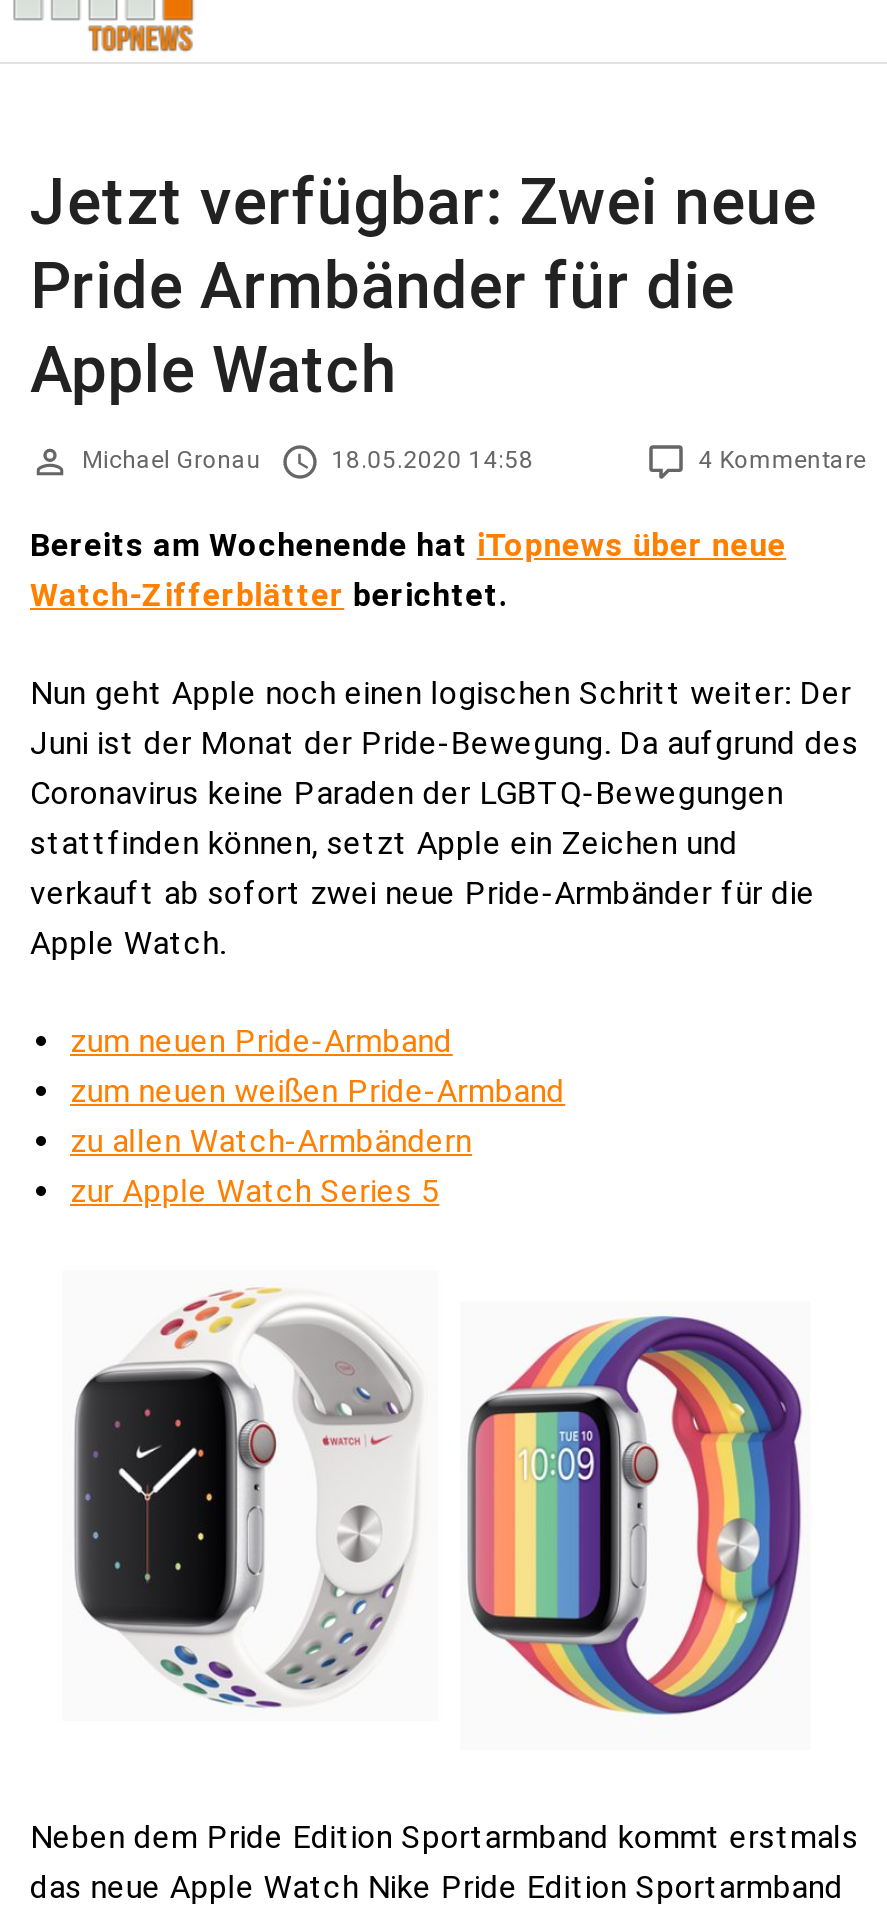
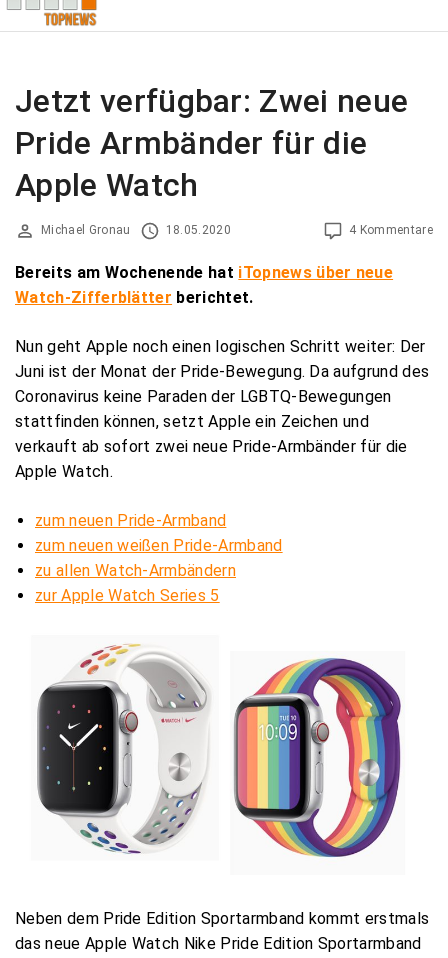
- 18.05.2020 14:58
+ 18.05.2020
